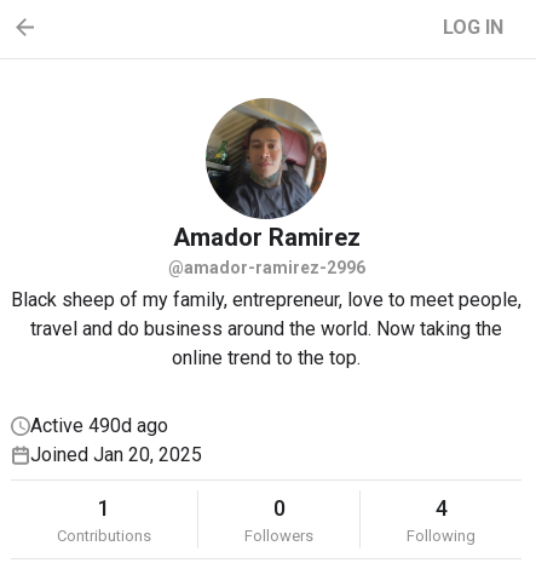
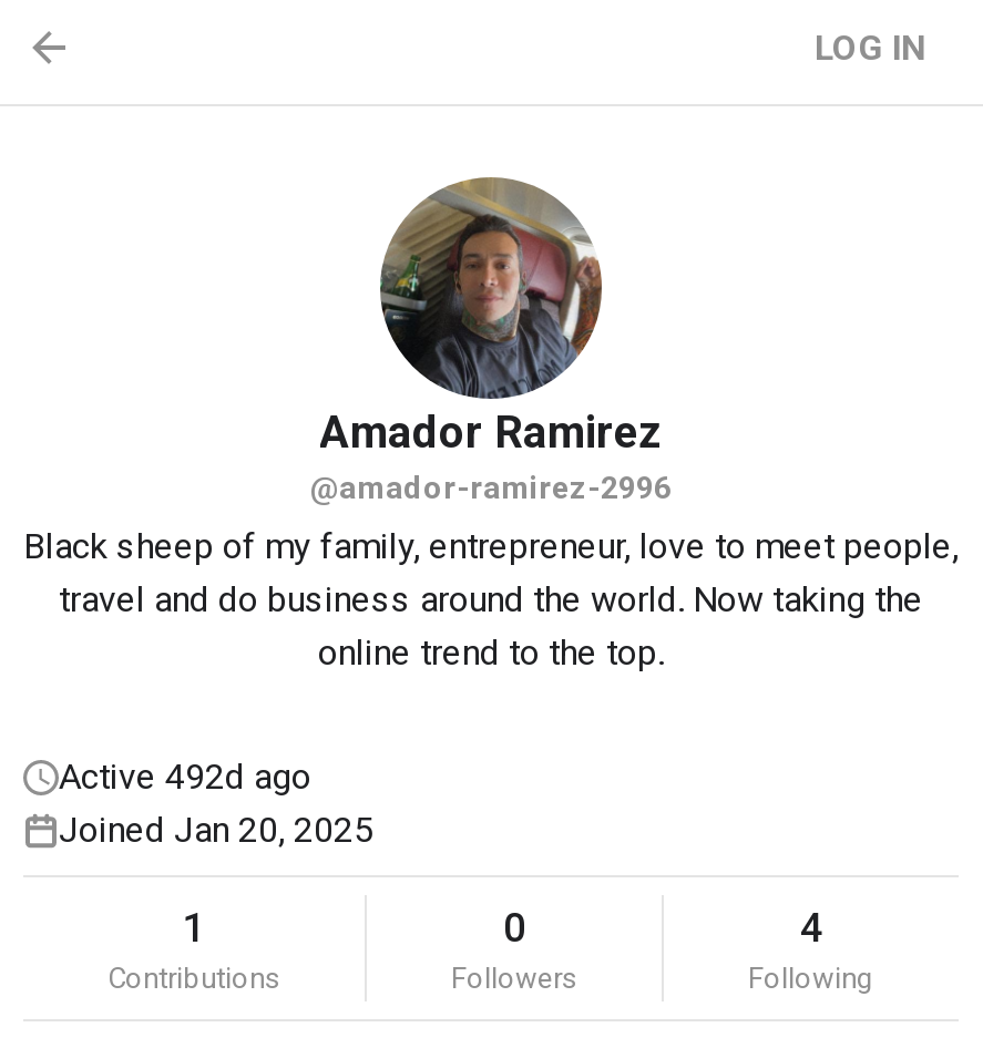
- Active 490d ago
+ Active 492d ago
